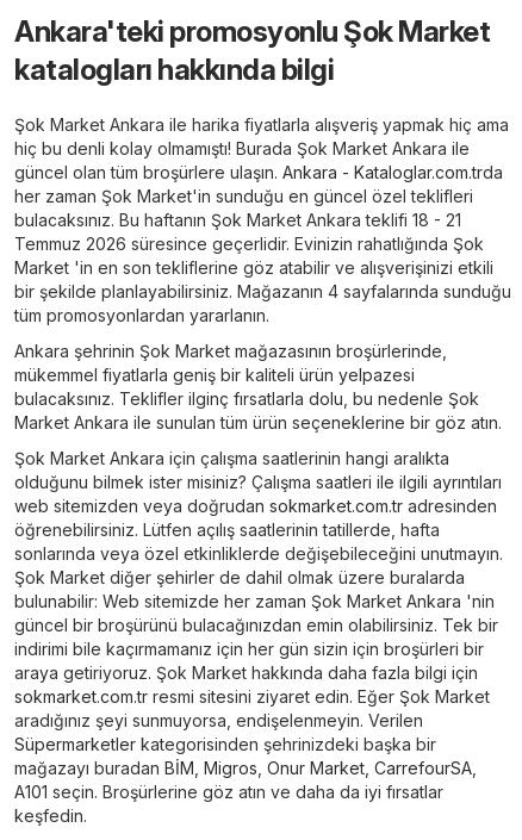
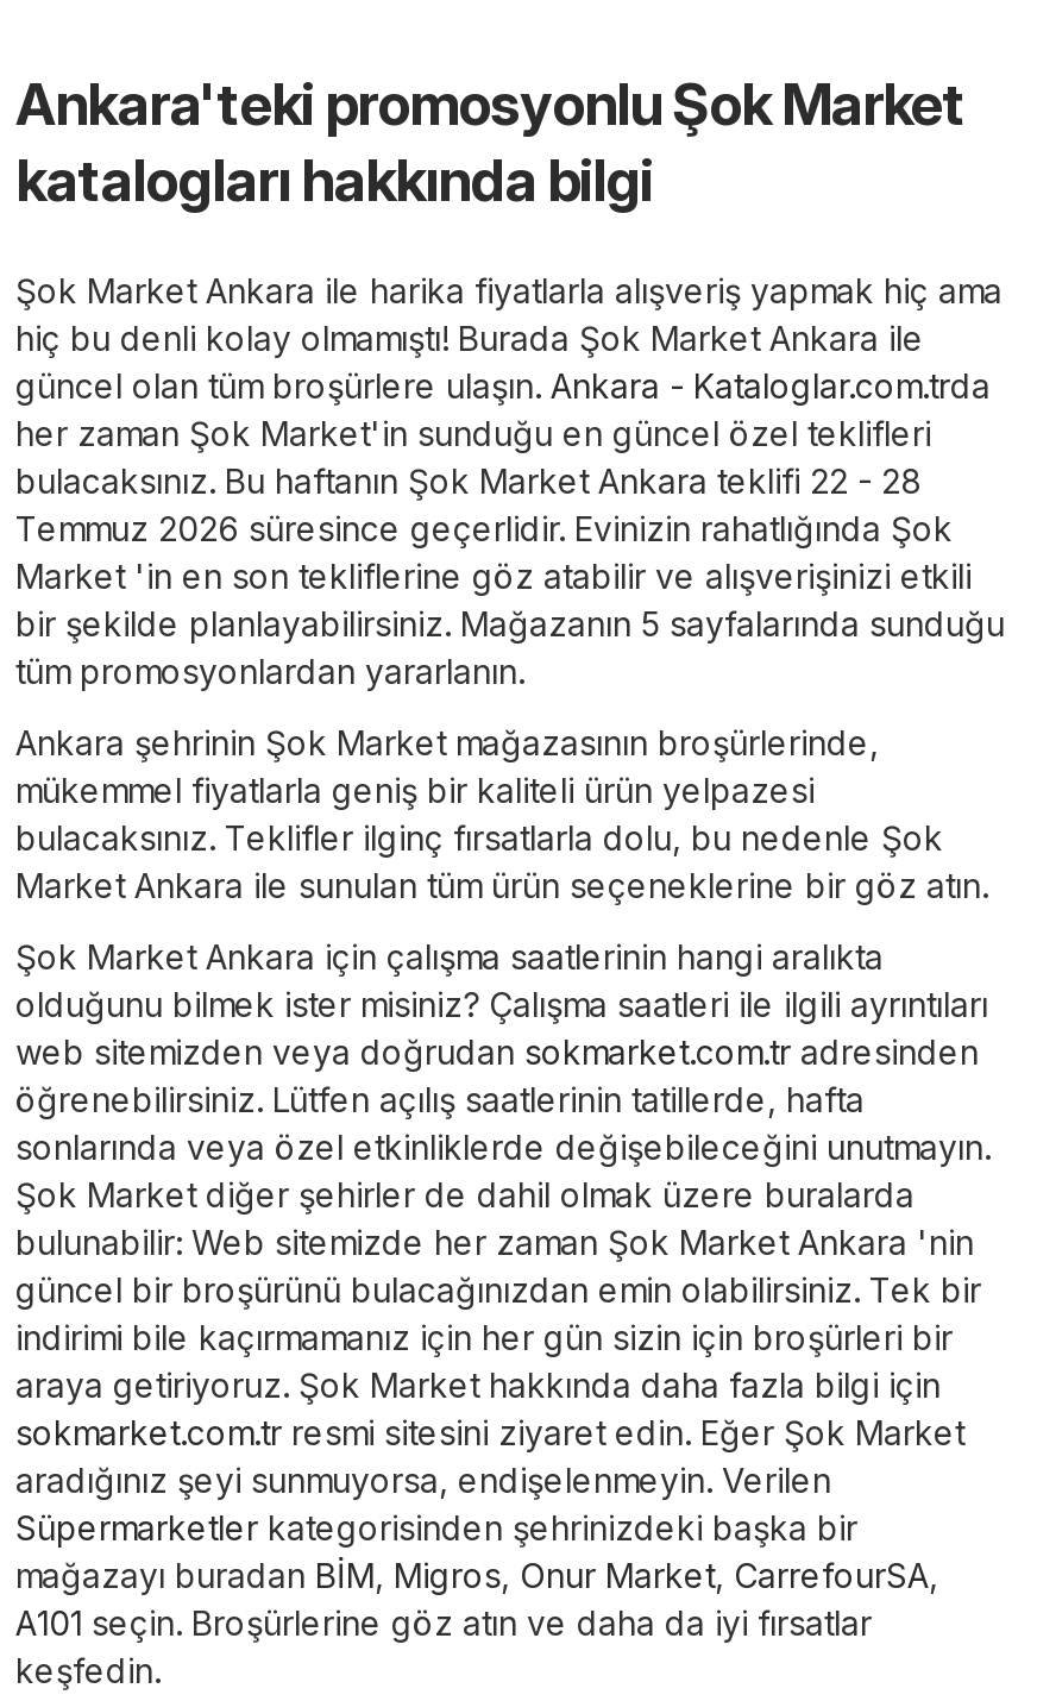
- bulacaksınız. Bu haftanın Şok Market Ankara teklifi 18 - 21
+ bulacaksınız. Bu haftanın Şok Market Ankara teklifi 22 - 28

- bir şekilde planlayabilirsiniz. Mağazanın 4 sayfalarında sunduğu
+ bir şekilde planlayabilirsiniz. Mağazanın 5 sayfalarında sunduğu
